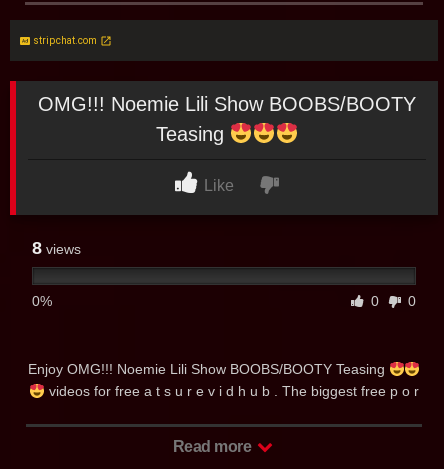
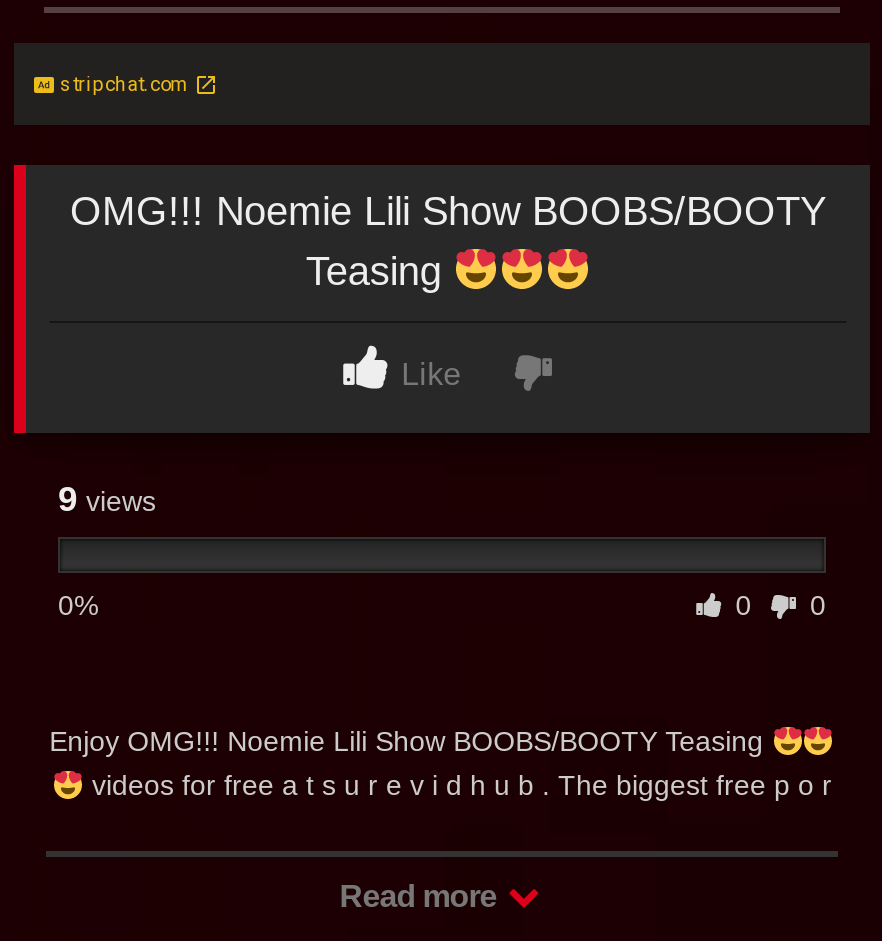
- 8 views
+ 9 views
